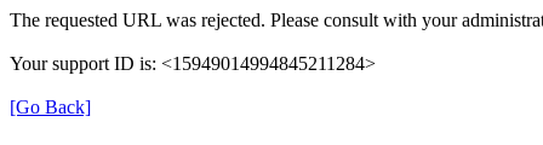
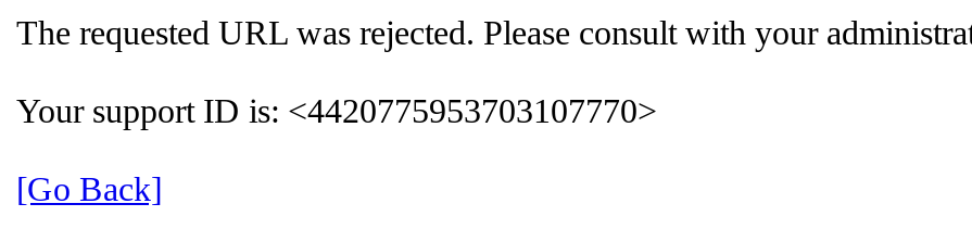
- Your support ID is: <15949014994845211284>
+ Your support ID is: <4420775953703107770>
